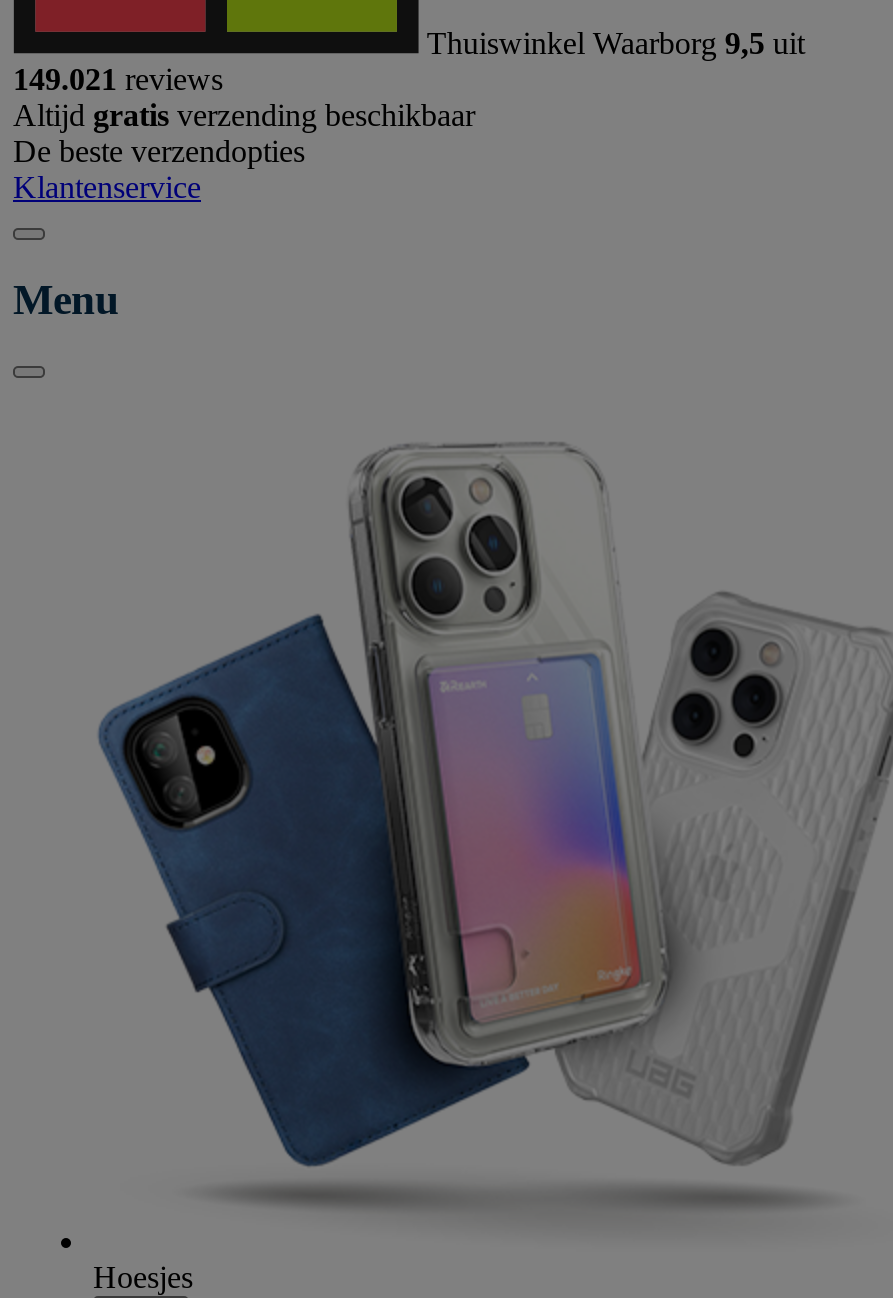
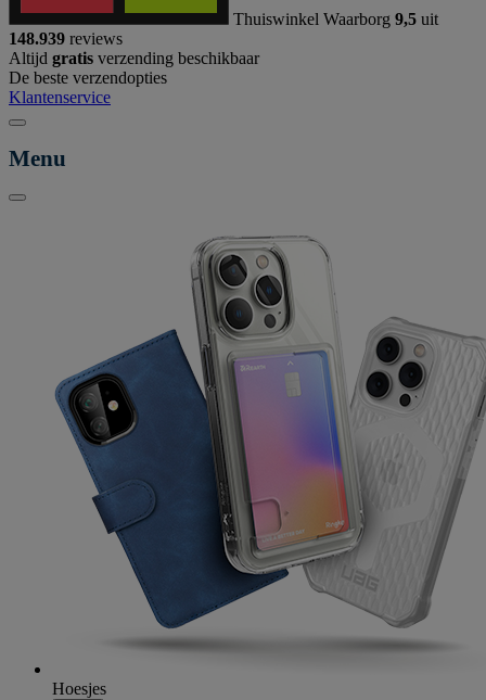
- 149.021 reviews
+ 148.939 reviews
